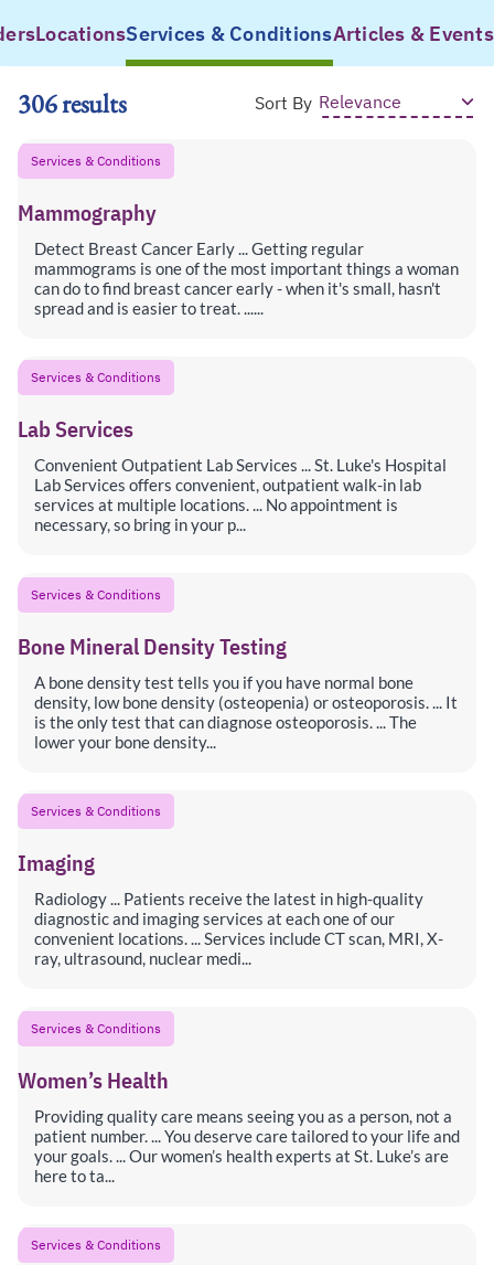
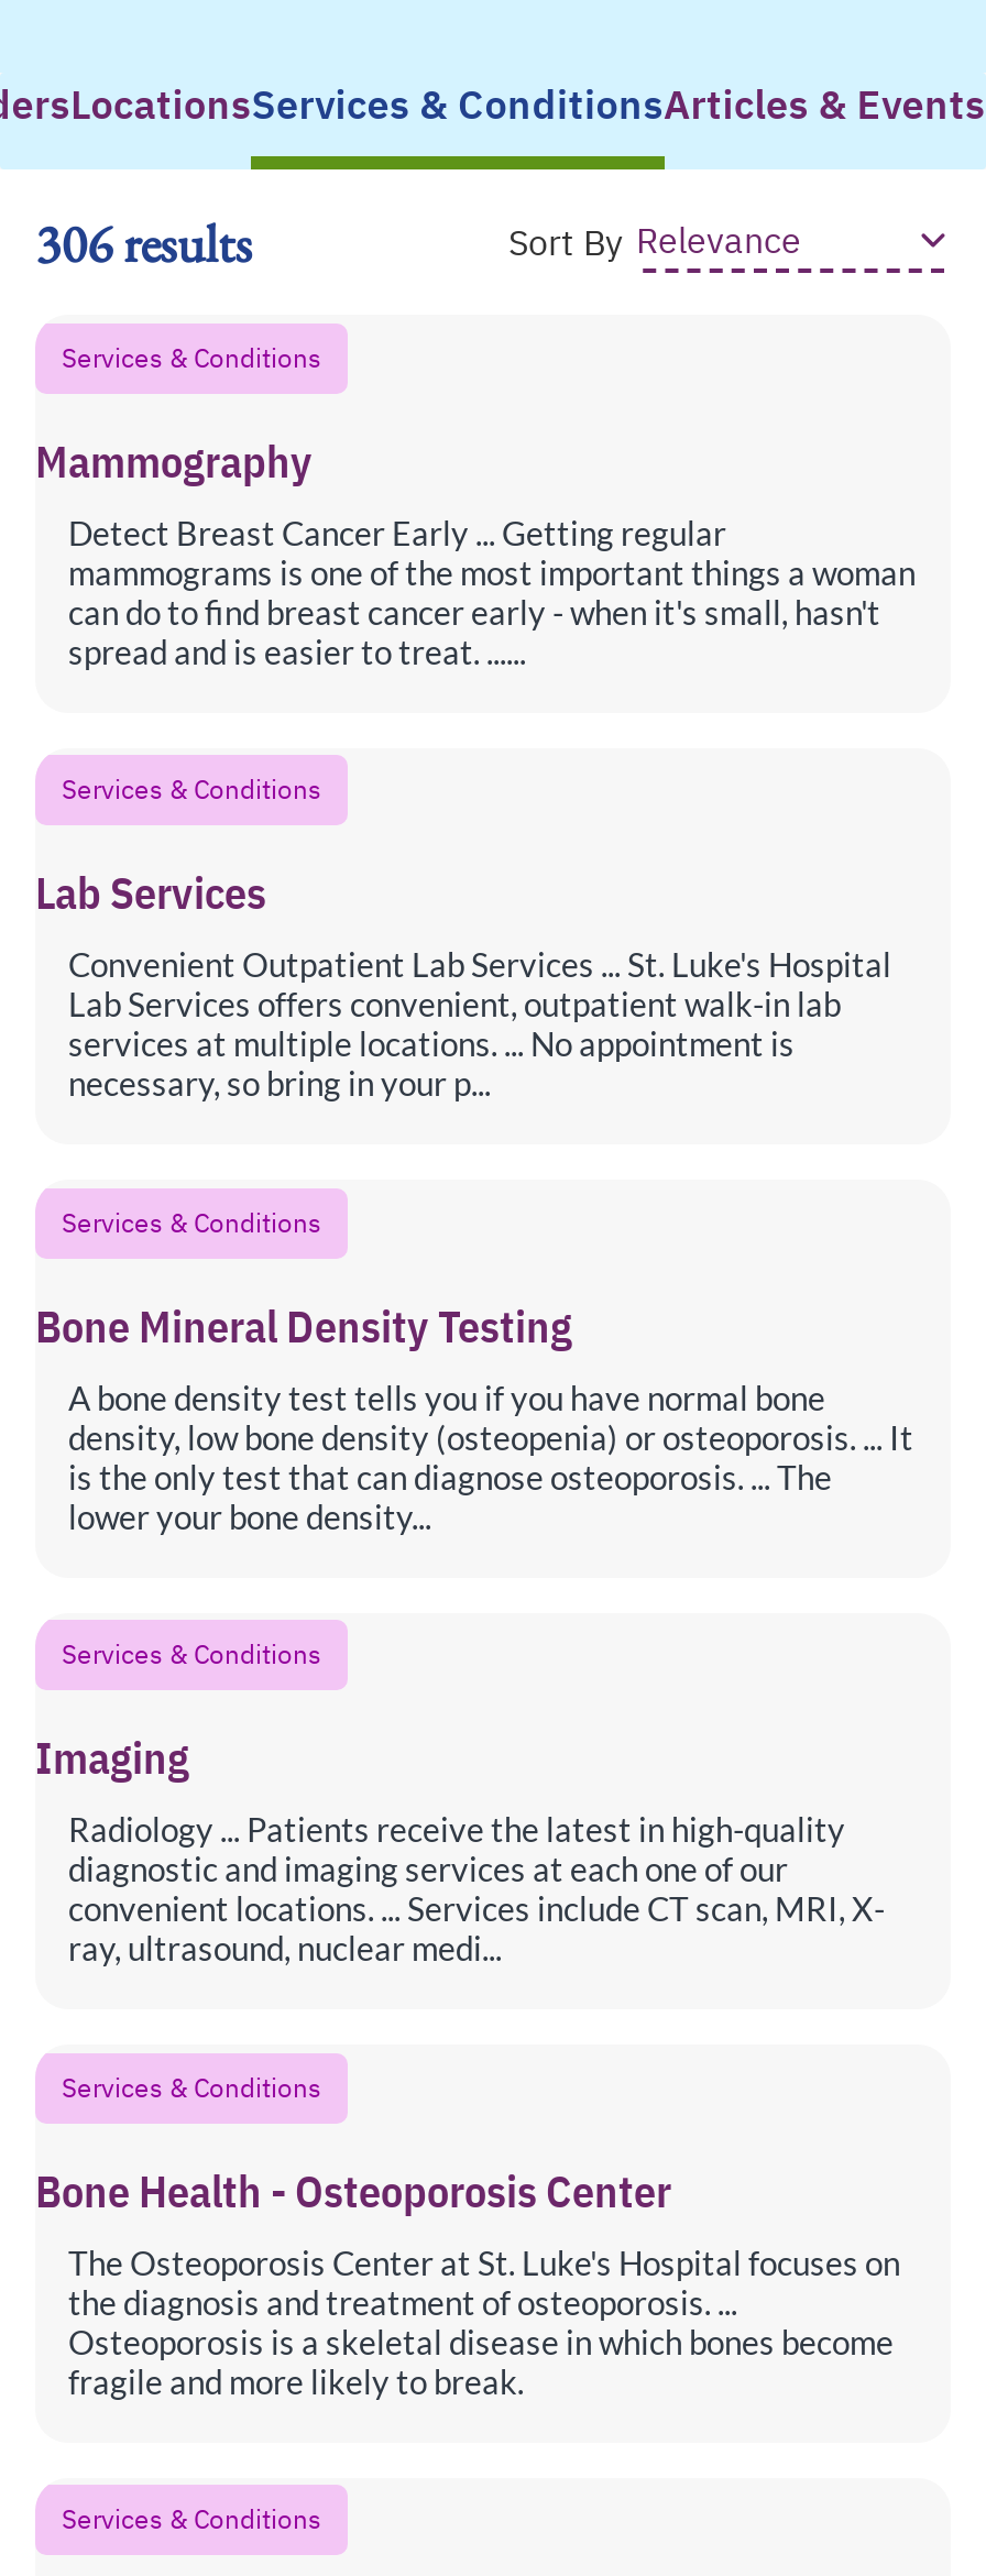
- Women’s Health
- Providing quality care means seeing you as a person, not a
- patient number. ... You deserve care tailored to your life and
- your goals. ... Our women’s health experts at St. Luke’s are
- here to ta...
+ Bone Health - Osteoporosis Center
+ The Osteoporosis Center at St. Luke's Hospital focuses on
+ the diagnosis and treatment of osteoporosis. ...
+ Osteoporosis is a skeletal disease in which bones become
+ fragile and more likely to break.
